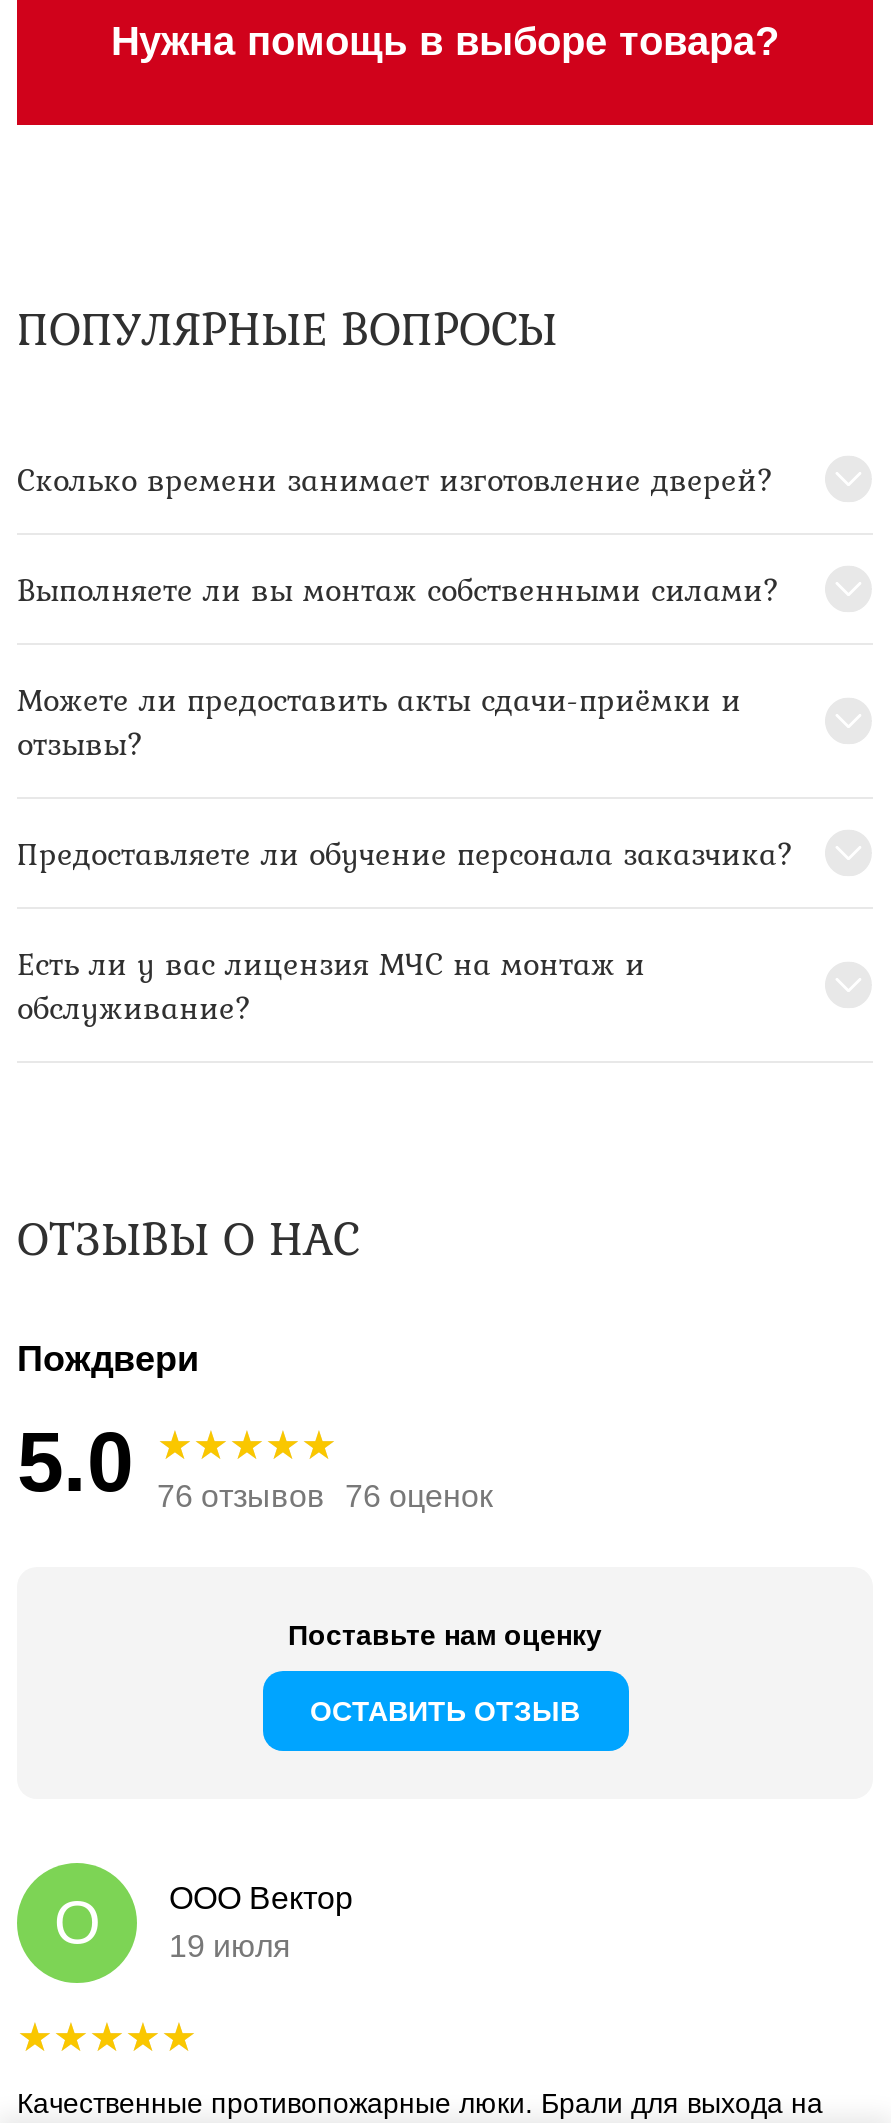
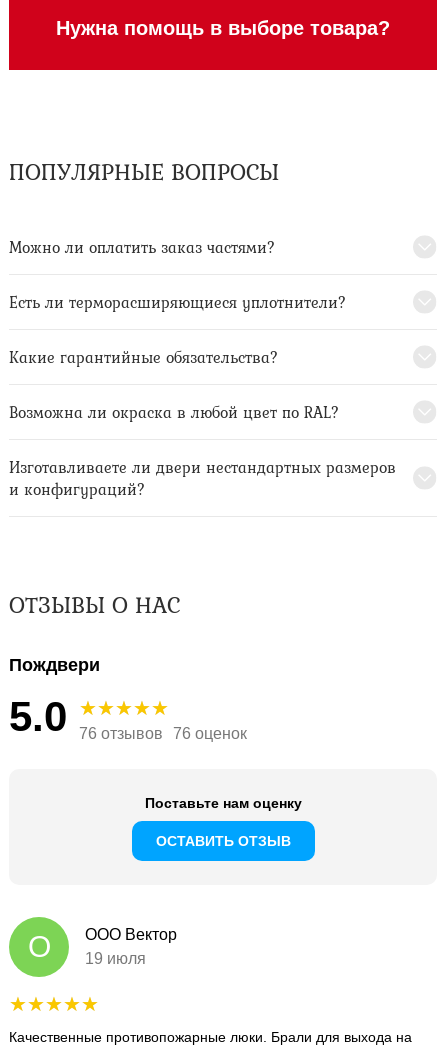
- Сколько времени занимает изготовление дверей?
+ Можно ли оплатить заказ частями?

- Выполняете ли вы монтаж собственными силами?
+ Есть ли терморасширяющиеся уплотнители?

- Можете ли предоставить акты сдачи-приёмки и
- отзывы?
+ Какие гарантийные обязательства?

- Предоставляете ли обучение персонала заказчика?
+ Возможна ли окраска в любой цвет по RAL?

- Есть ли у вас лицензия МЧС на монтаж и
- обслуживание?
+ Изготавливаете ли двери нестандартных размеров
+ и конфигураций?
